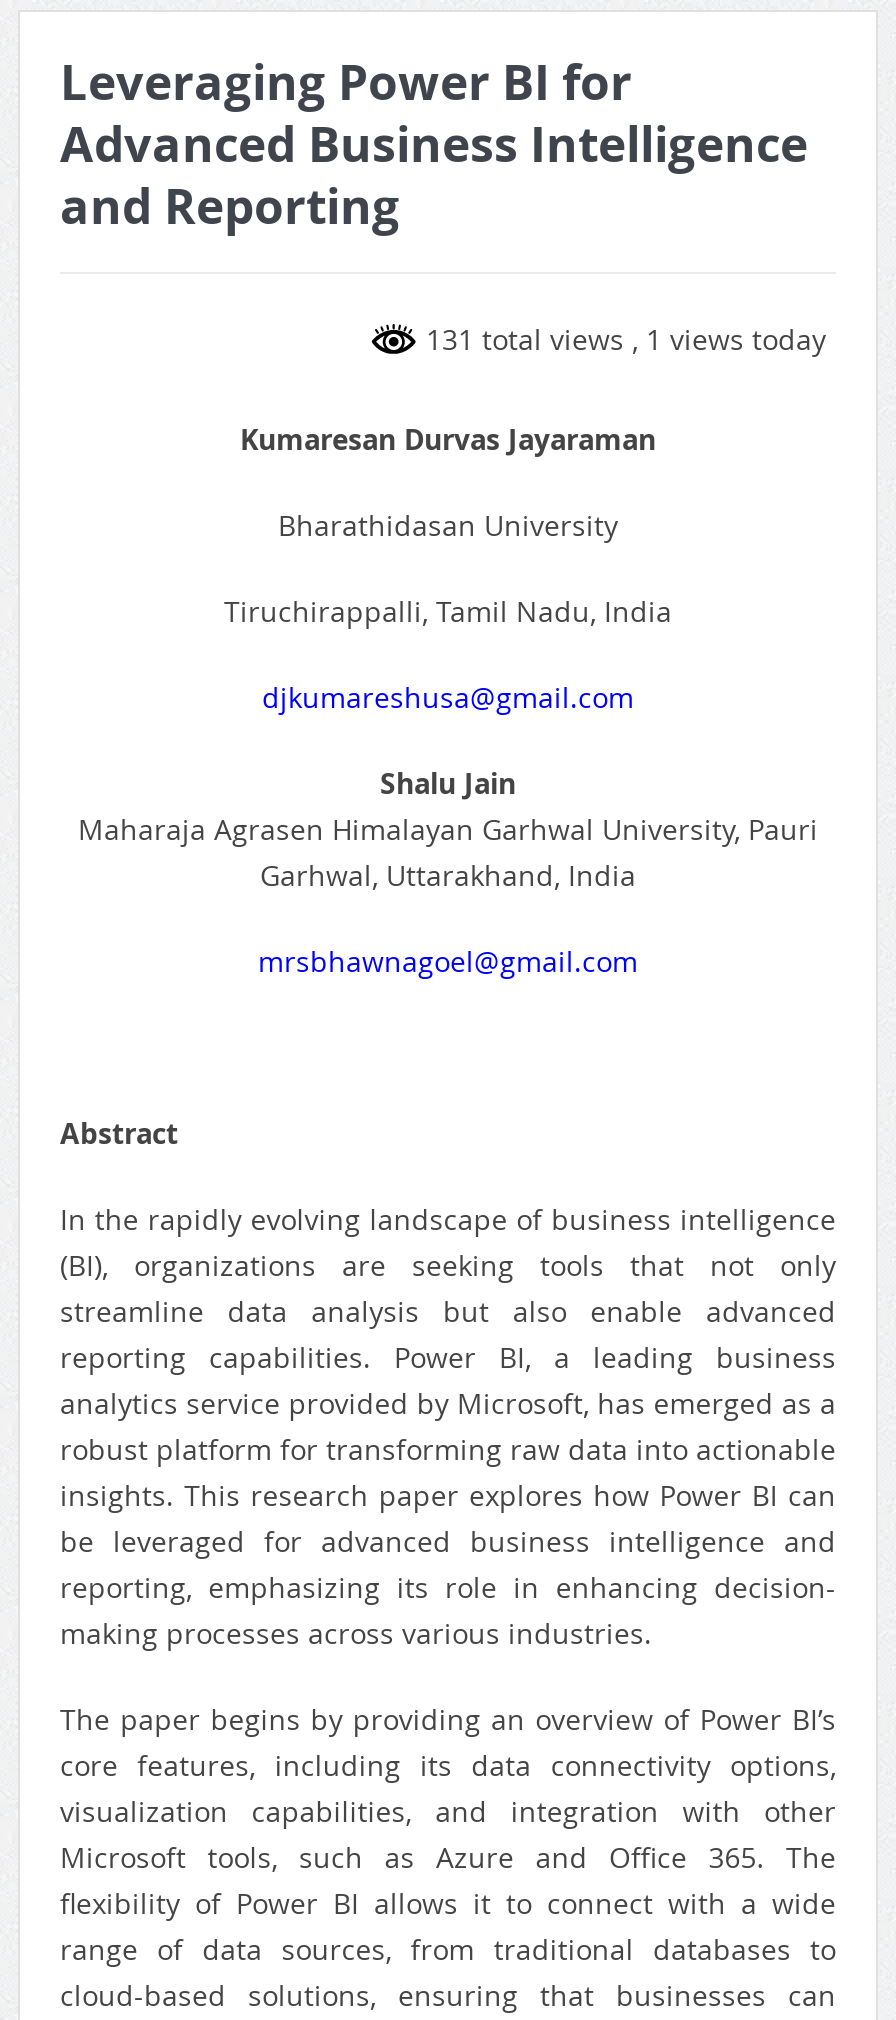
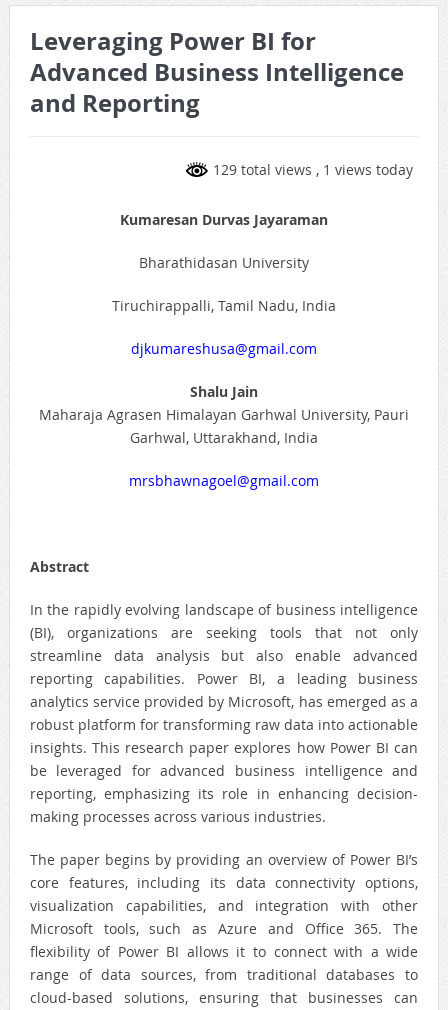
- 131 total views, 1 views today
+ 129 total views, 1 views today
